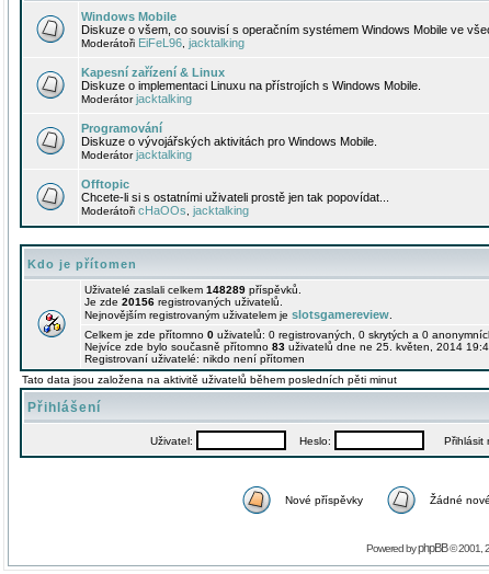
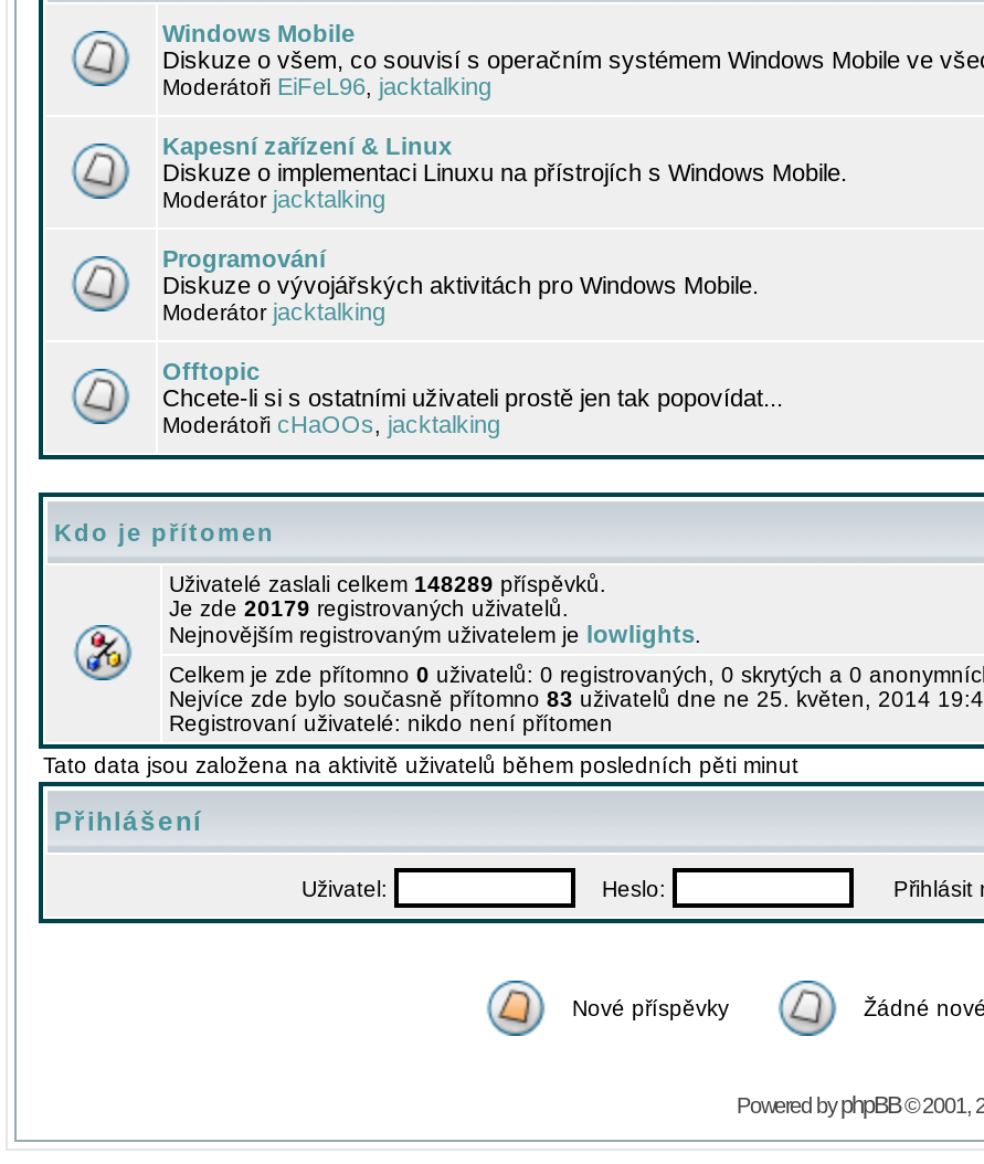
- Je zde 20156 registrovaných uživatelů.
+ Je zde 20179 registrovaných uživatelů.

- Nejnovějším registrovaným uživatelem je slotsgamereview.
+ Nejnovějším registrovaným uživatelem je lowlights.
